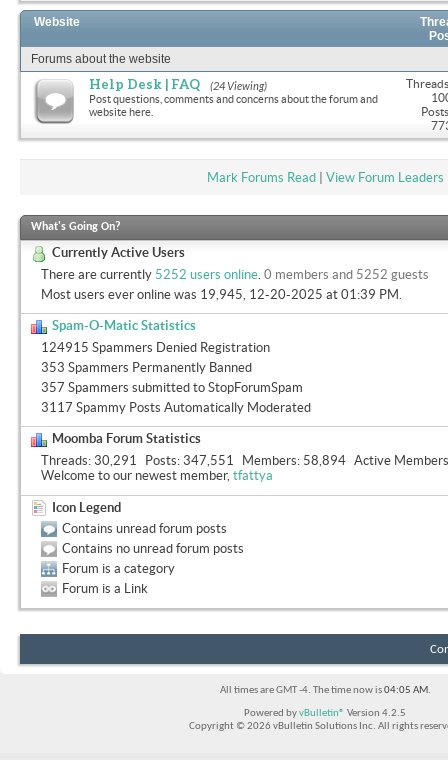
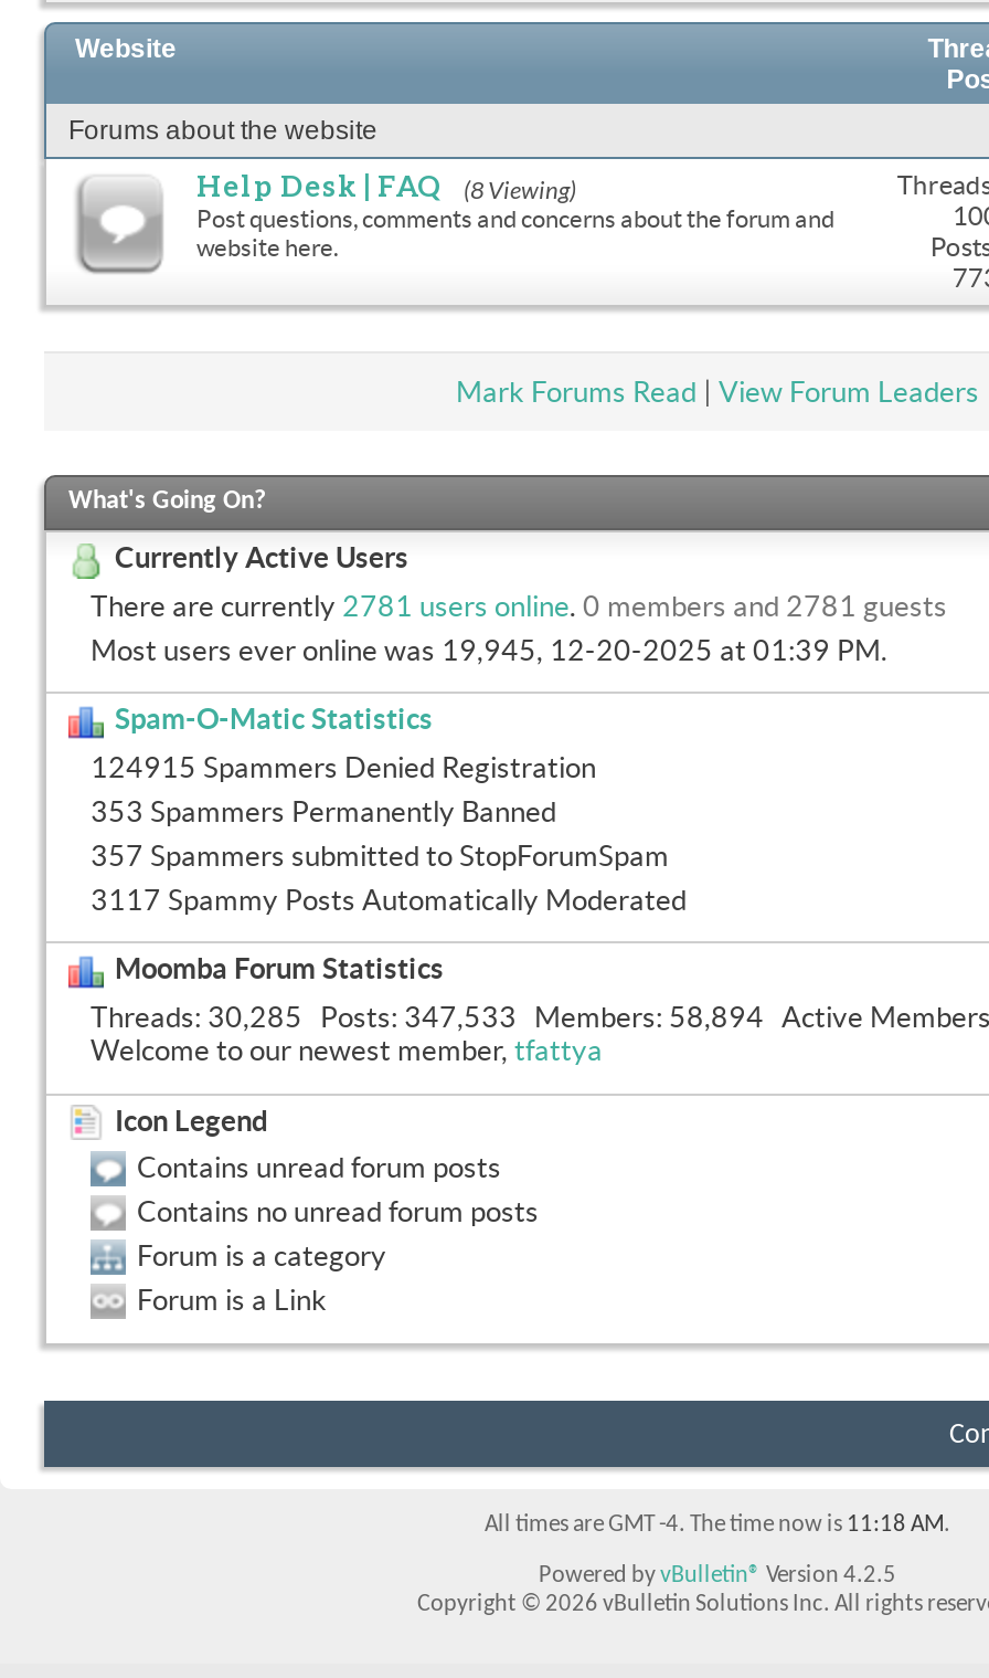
- (24 Viewing)
+ (8 Viewing)

- There are currently 5252 users online. 0 members and 5252 guests
+ There are currently 2781 users online. 0 members and 2781 guests

- Threads 30,291 Posts 347,551 Members 58,894 Active Members
+ Threads 30,285 Posts 347,533 Members 58,894 Active Members

- All times are GMT -4. The time now is 04:05 AM.
+ All times are GMT -4. The time now is 11:18 AM.
